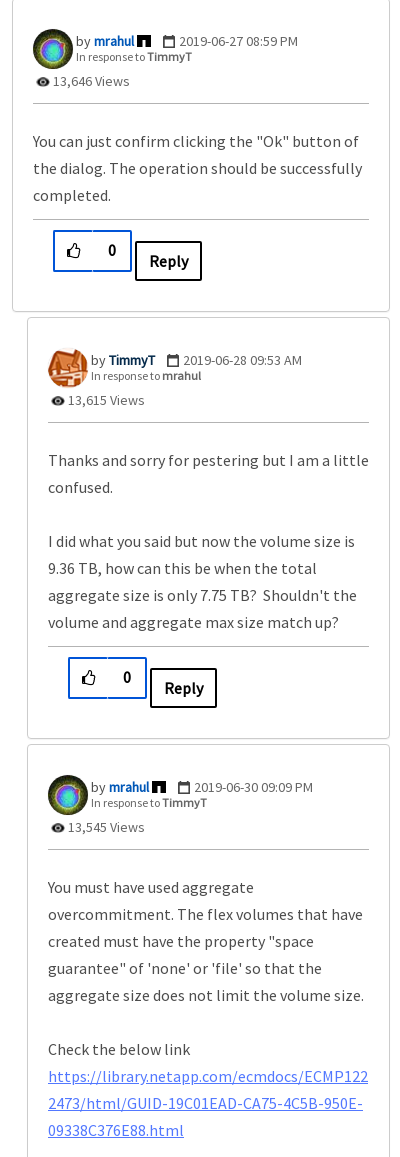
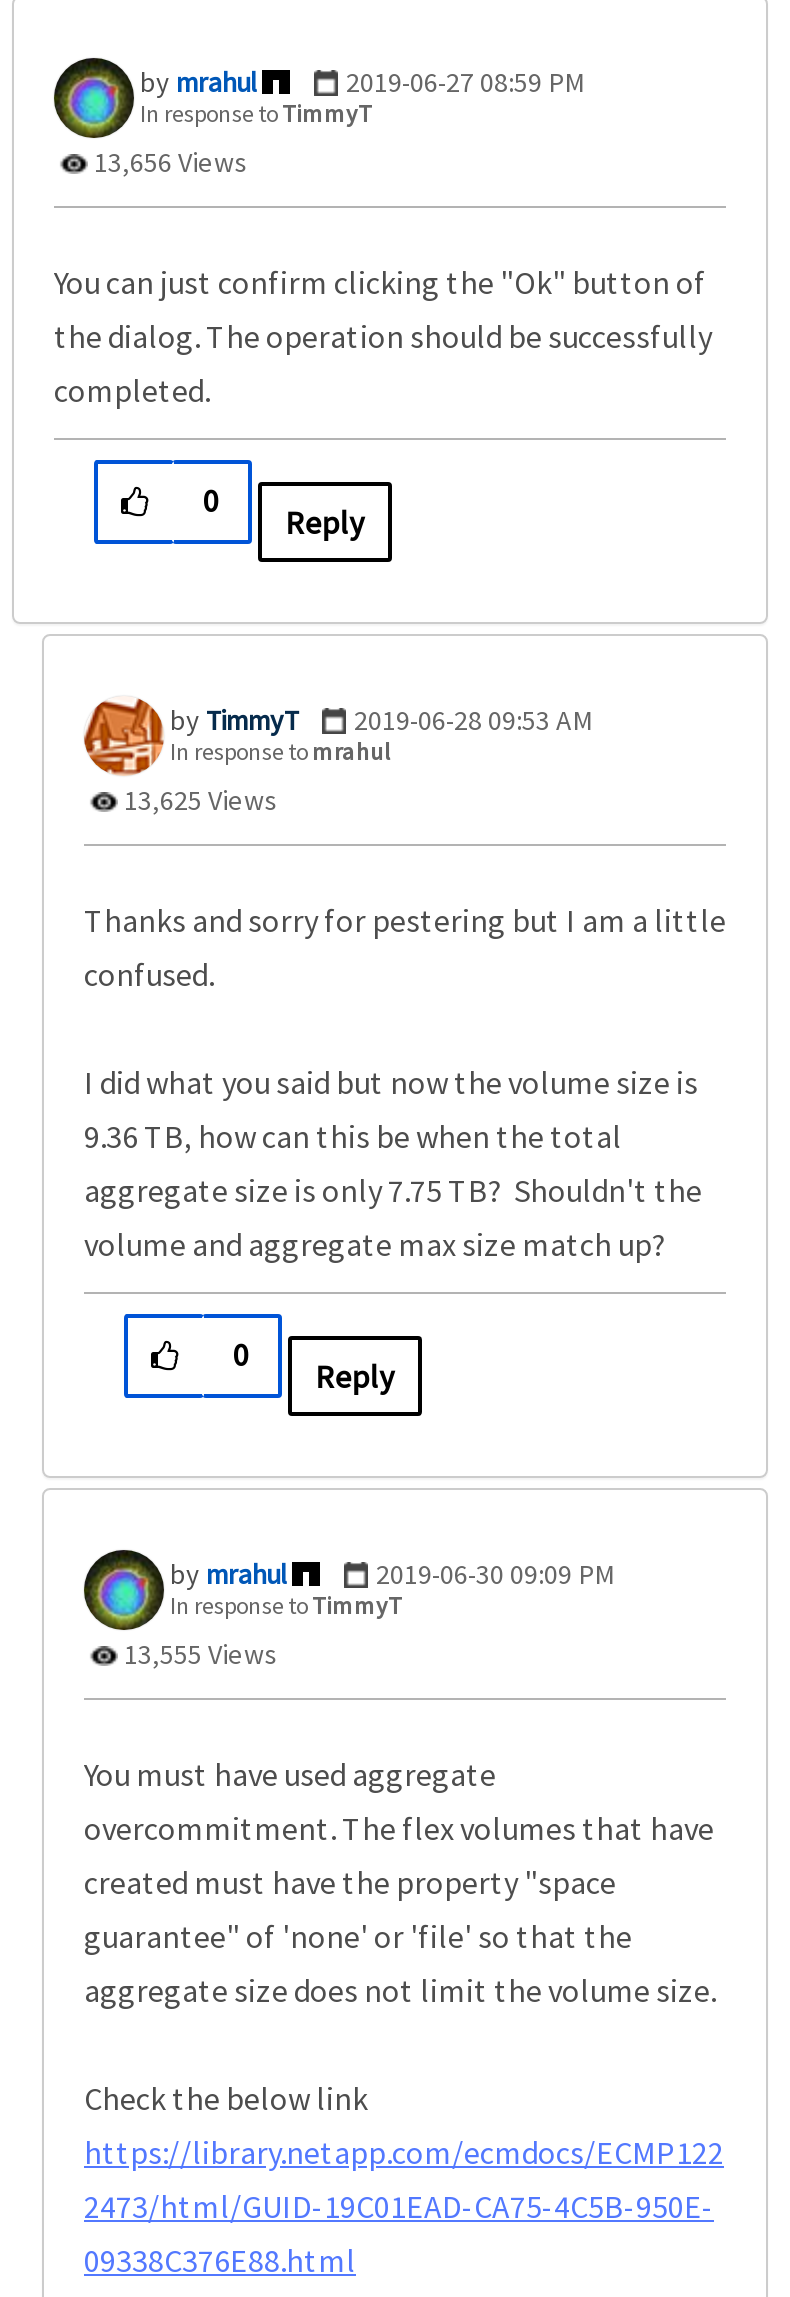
- 13,646 Views
+ 13,656 Views

- 13,615 Views
+ 13,625 Views

- 13,545 Views
+ 13,555 Views
